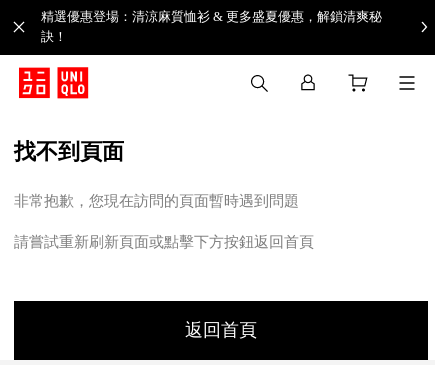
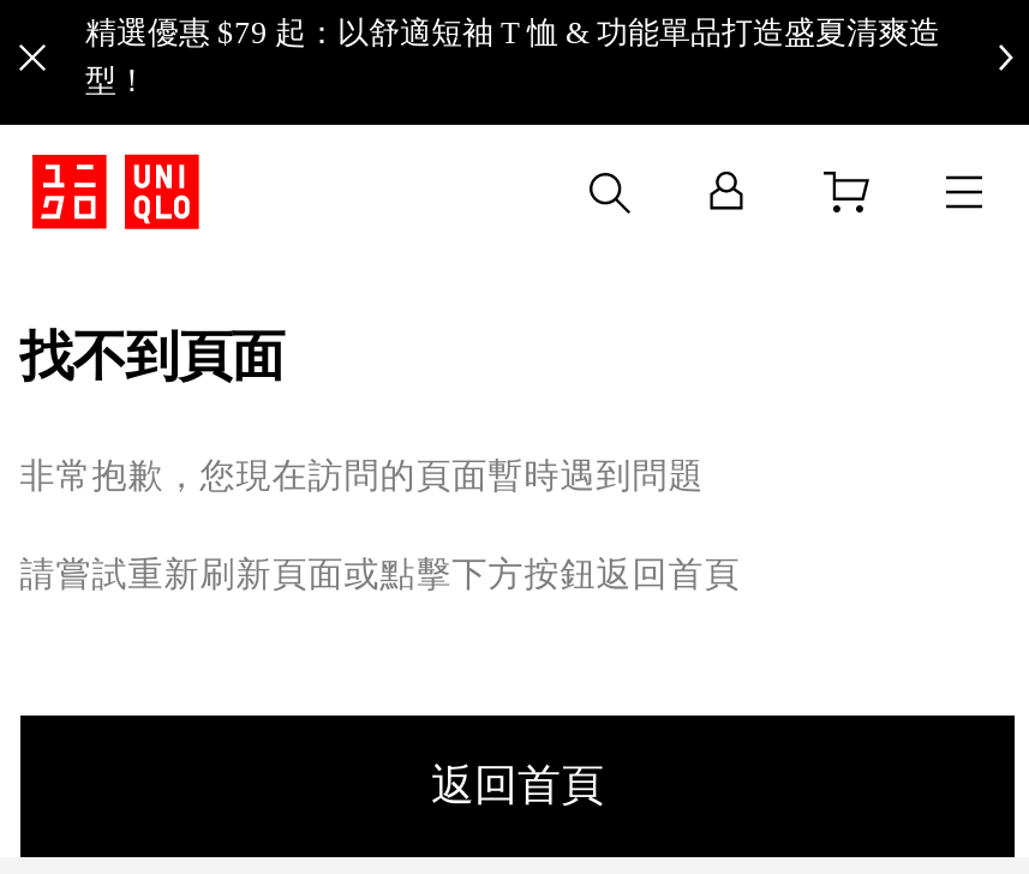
- 精選優惠登場：清涼麻質恤衫 & 更多盛夏優惠，解鎖清爽秘
- 訣！
+ 精選優惠 $79 起：以舒適短袖 T 恤 & 功能單品打造盛夏清爽造
+ 型！
